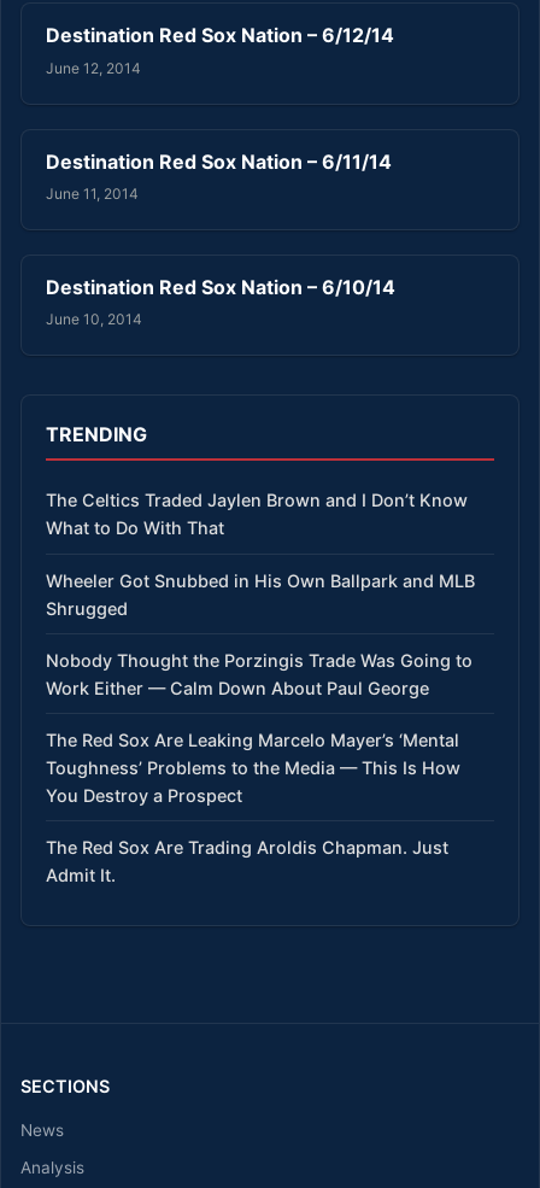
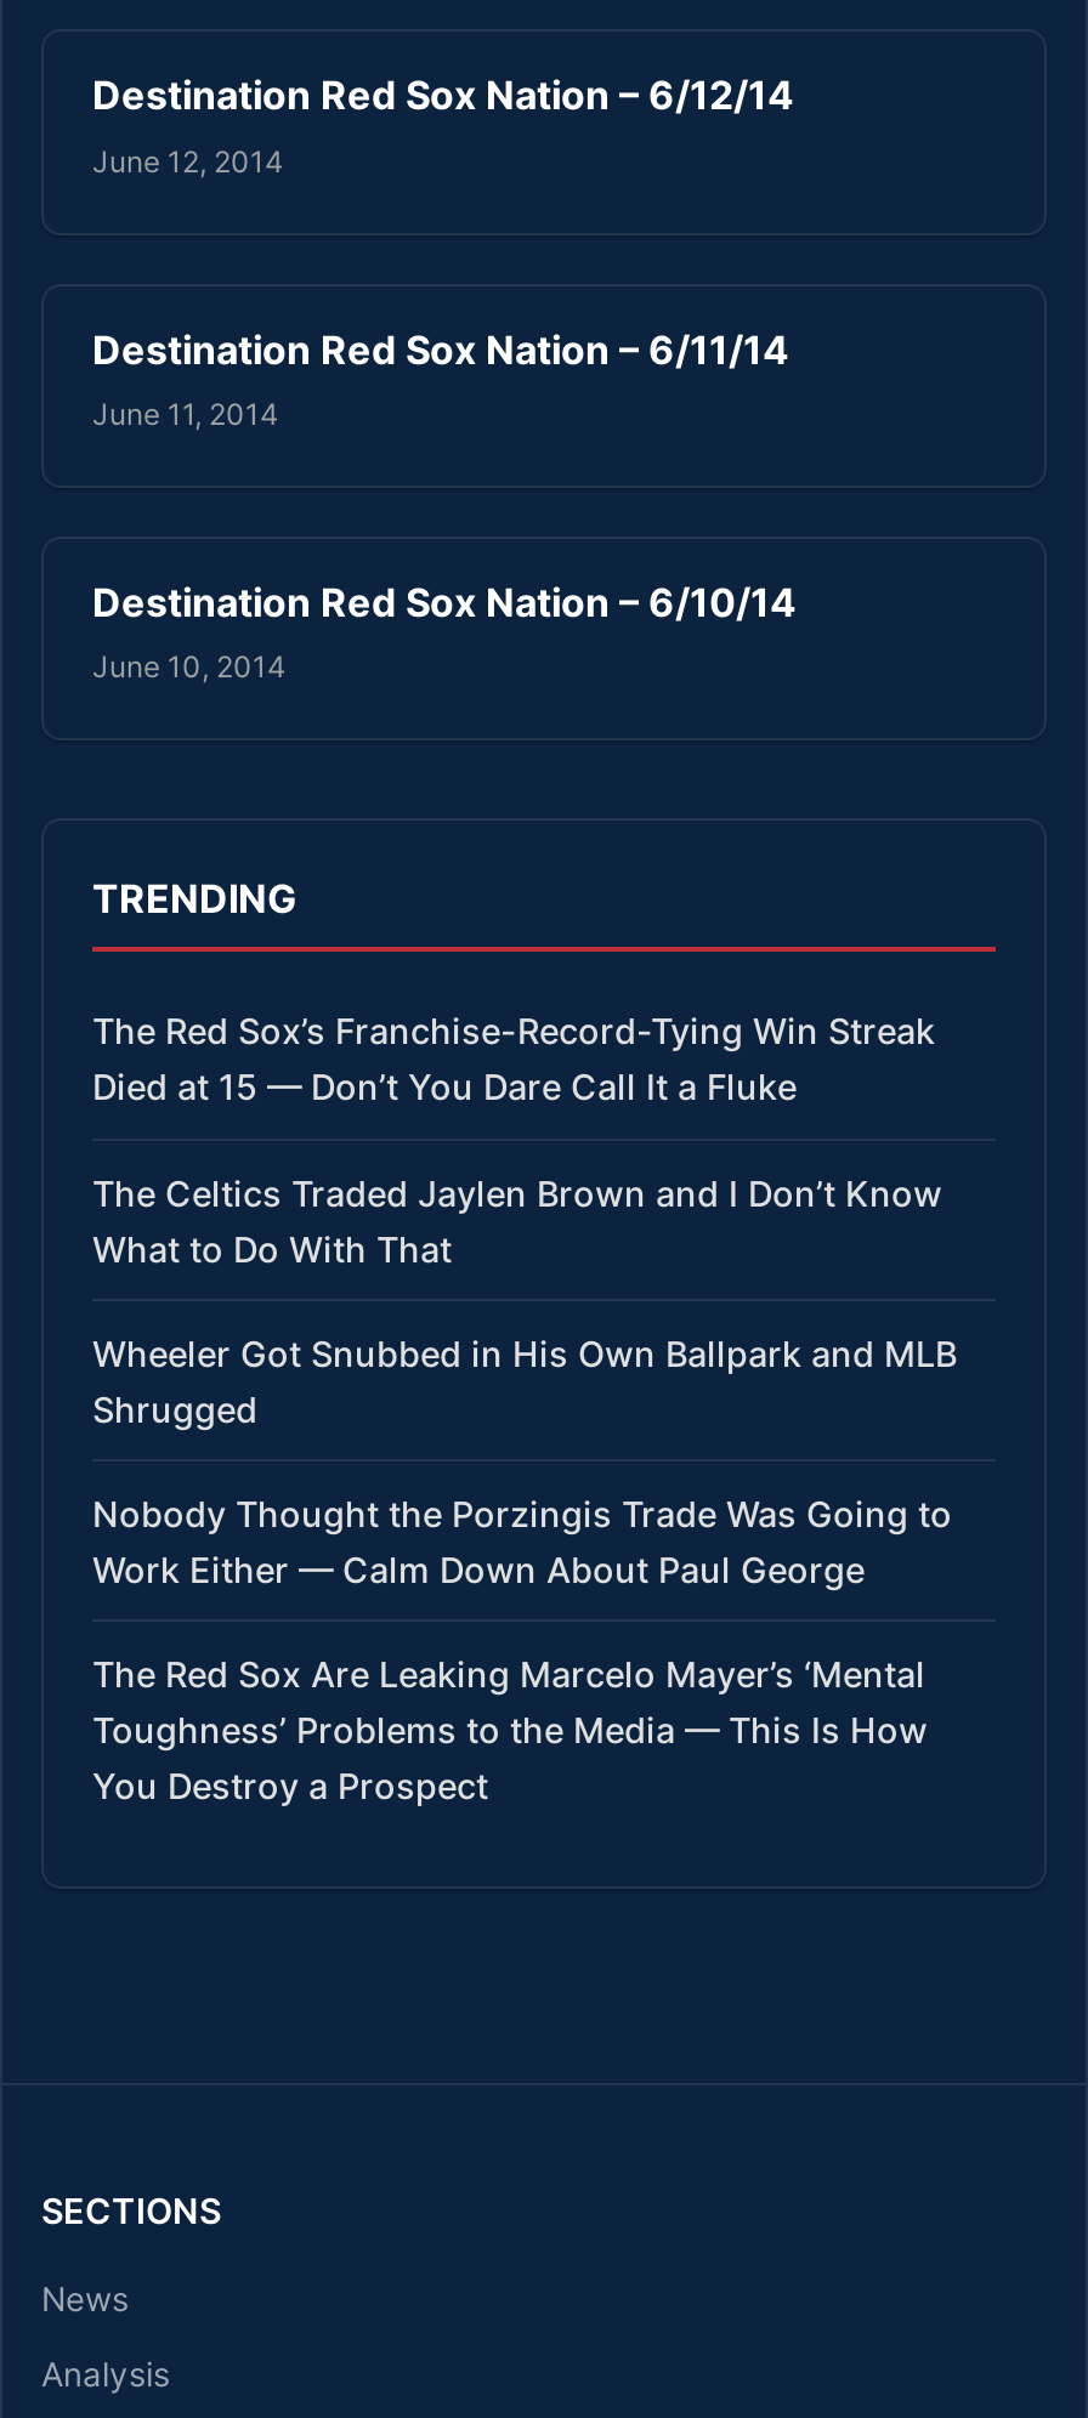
+ The Red Sox’s Franchise-Record-Tying Win Streak
+ Died at 15 — Don’t You Dare Call It a Fluke

moved down: The Celtics Traded Jaylen Brown and I Don’t Know | What to Do With That | Wheeler Got Snubbed in His Own Ballpark and MLB | ... | Toughness’ Problems to the Media — This Is How | You Destroy a Prospect

- The Red Sox Are Trading Aroldis Chapman. Just
- Admit It.
